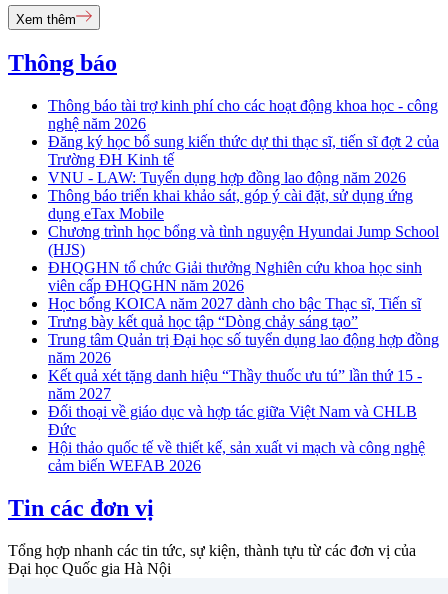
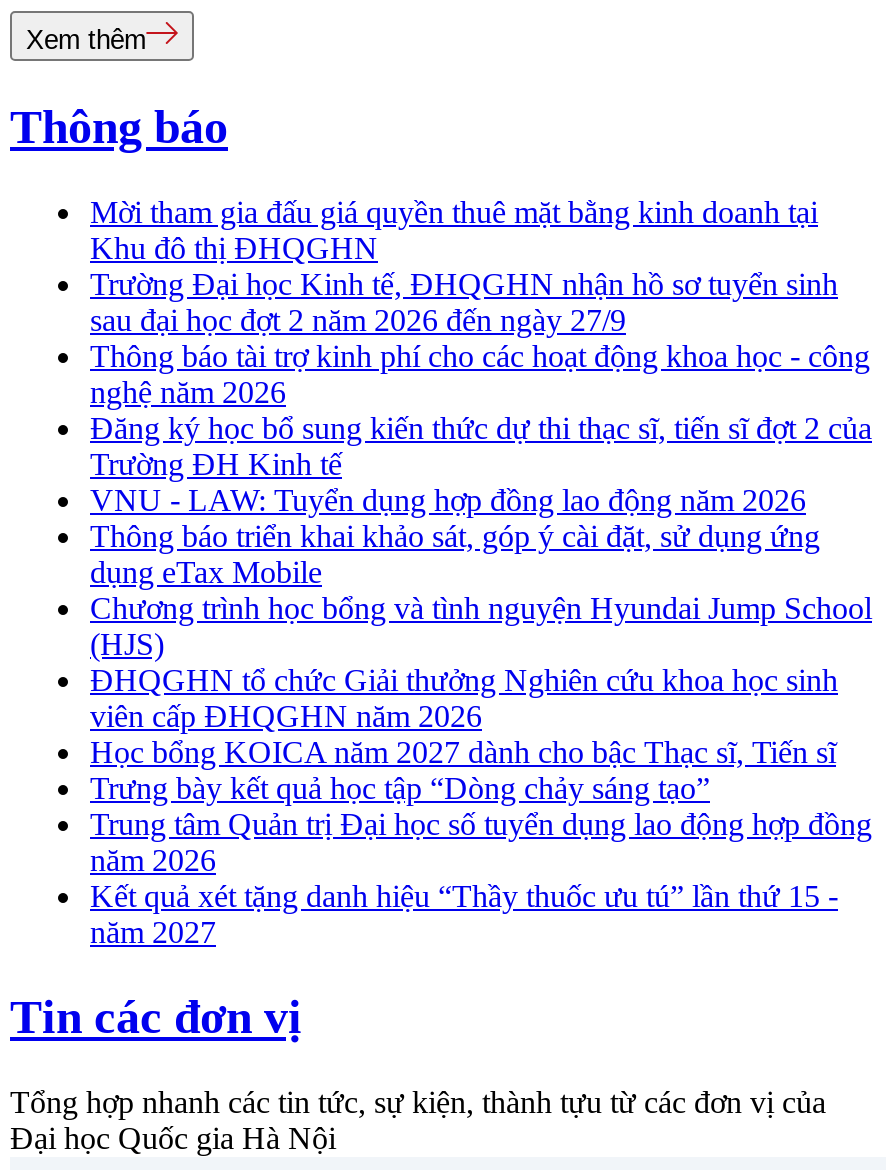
+ Mời tham gia đấu giá quyền thuê mặt bằng kinh doanh tại
+ Khu đô thị ĐHQGHN
+ Trường Đại học Kinh tế, ĐHQGHN nhận hồ sơ tuyển sinh
+ sau đại học đợt 2 năm 2026 đến ngày 27/9

moved down: Thông báo tài trợ kinh phí cho các hoạt động khoa học - công | nghệ năm 2026 | Đăng ký học bổ sung kiến thức dự thi thạc sĩ, tiến sĩ đợt 2 của | ... | Kết quả xét tặng danh hiệu “Thầy thuốc ưu tú” lần thứ 15 - | năm 2027

- Đối thoại về giáo dục và hợp tác giữa Việt Nam và CHLB
- Đức
- Hội thảo quốc tế về thiết kế, sản xuất vi mạch và công nghệ
- cảm biến WEFAB 2026
